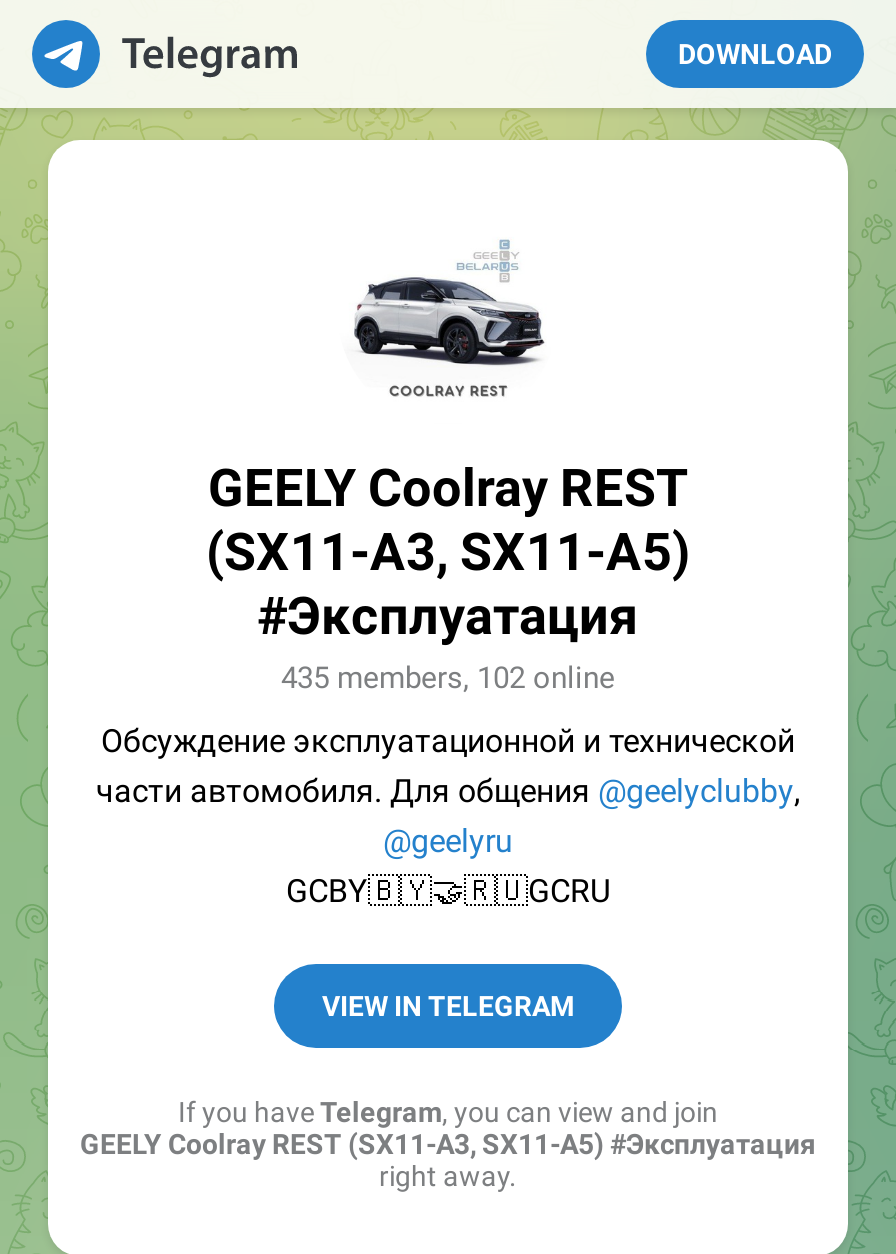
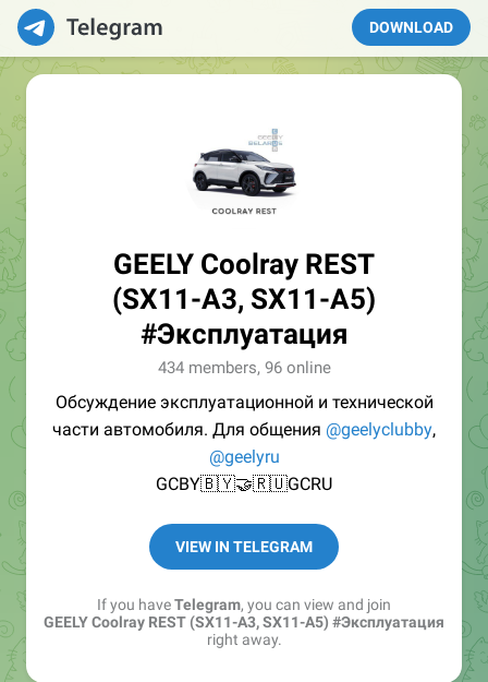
- 435 members, 102 online
+ 434 members, 96 online
